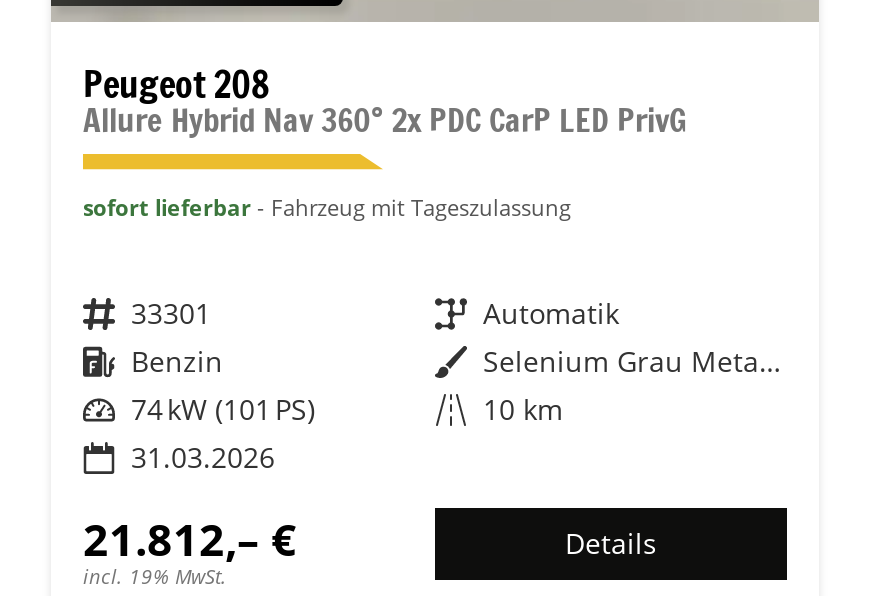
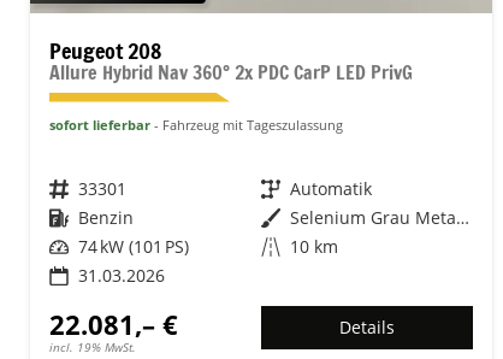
- 21.812,– €
+ 22.081,– €
